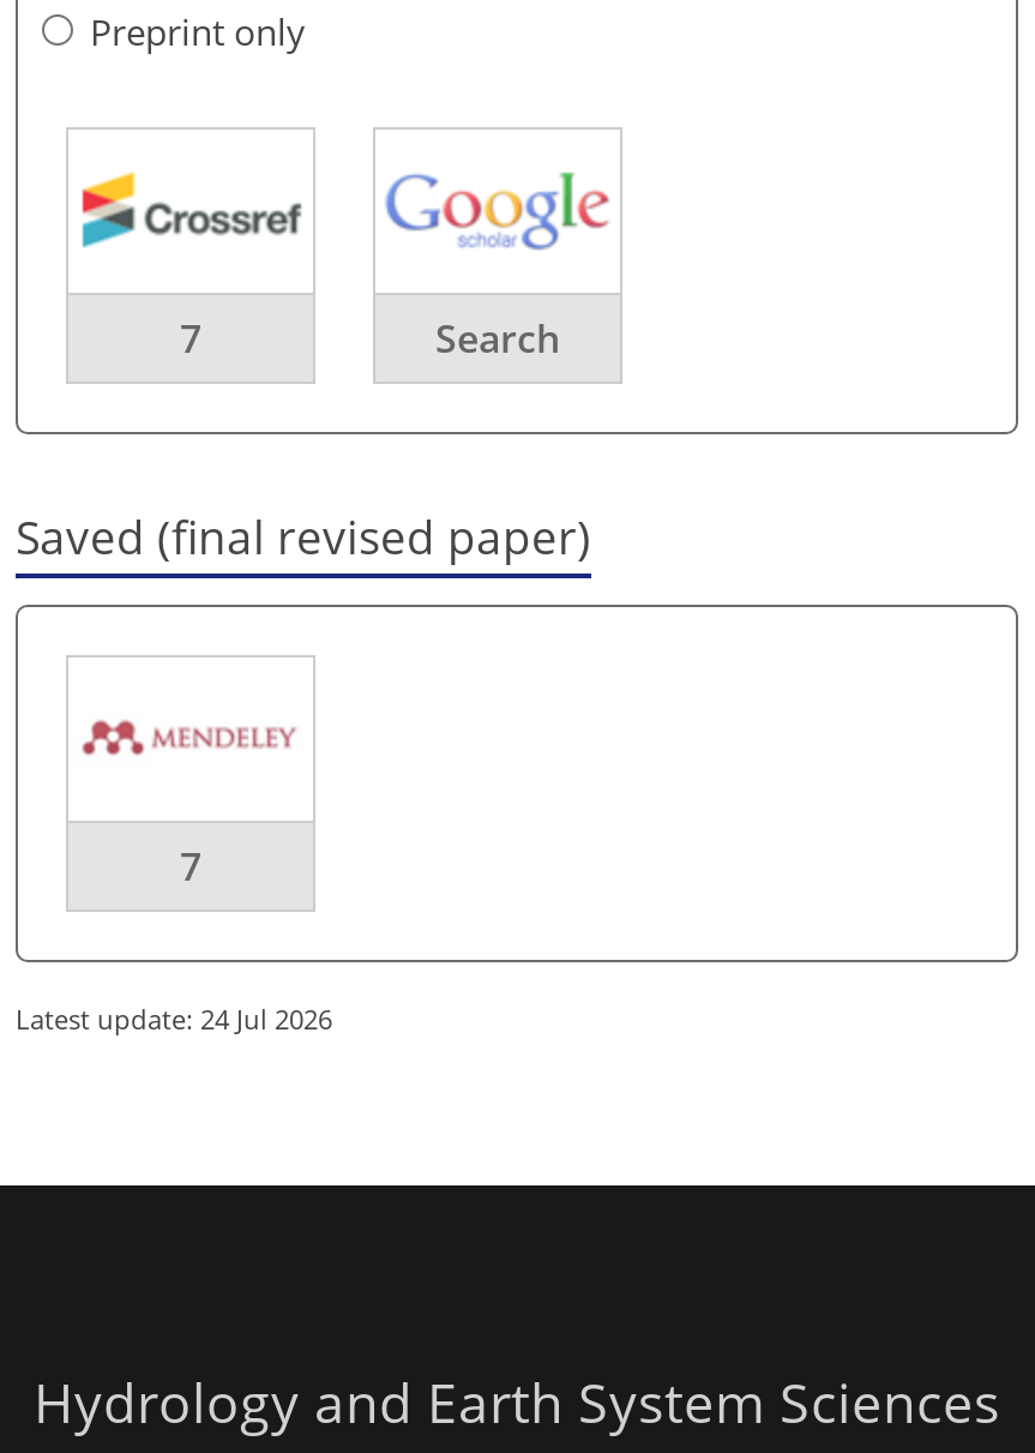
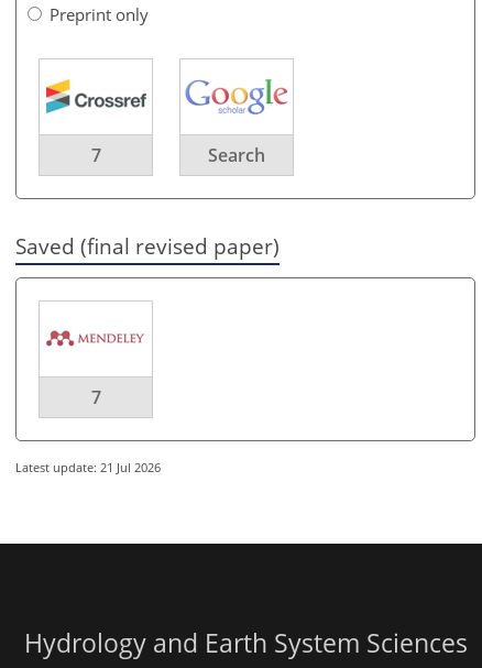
- Latest update: 24 Jul 2026
+ Latest update: 21 Jul 2026
